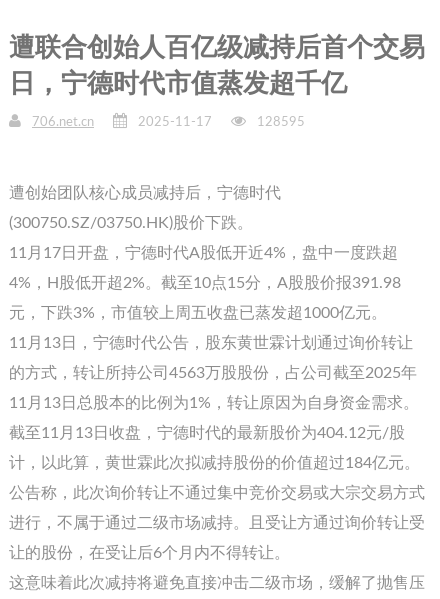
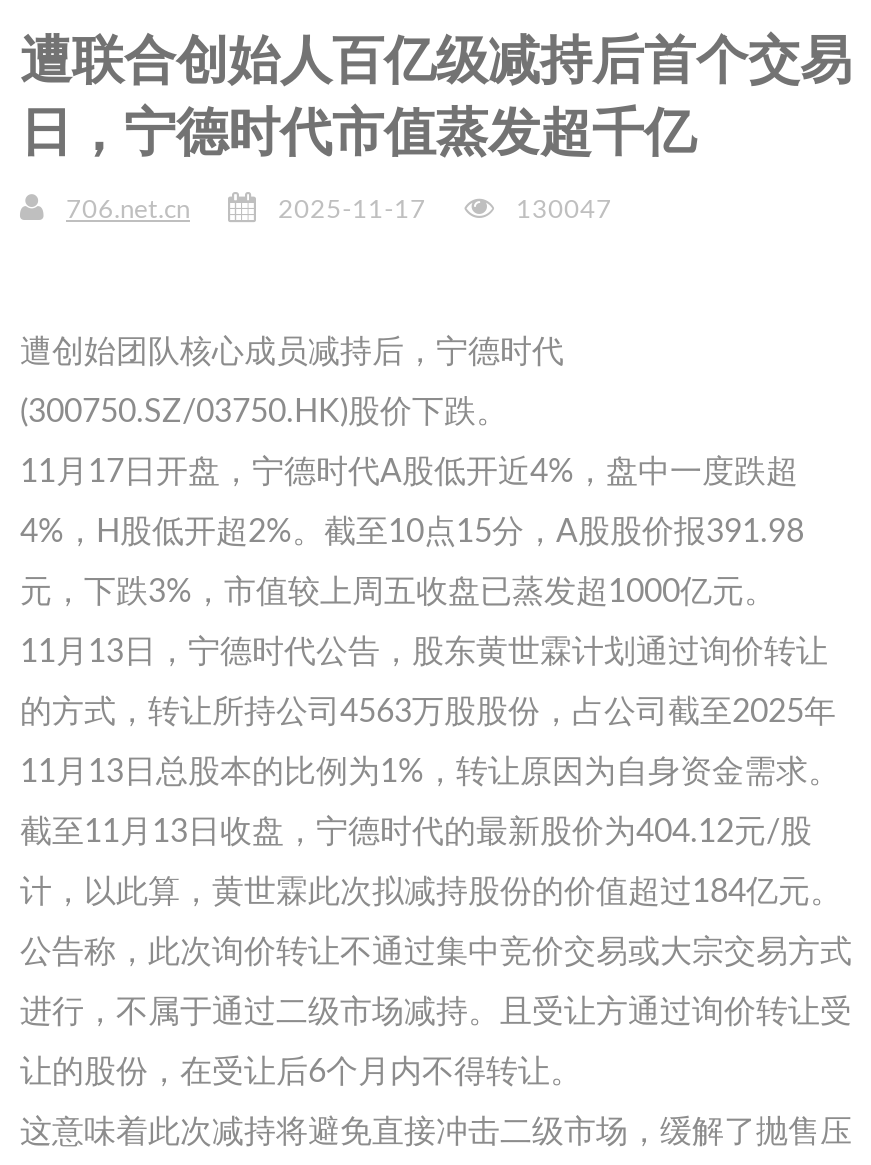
- 128595
+ 130047
